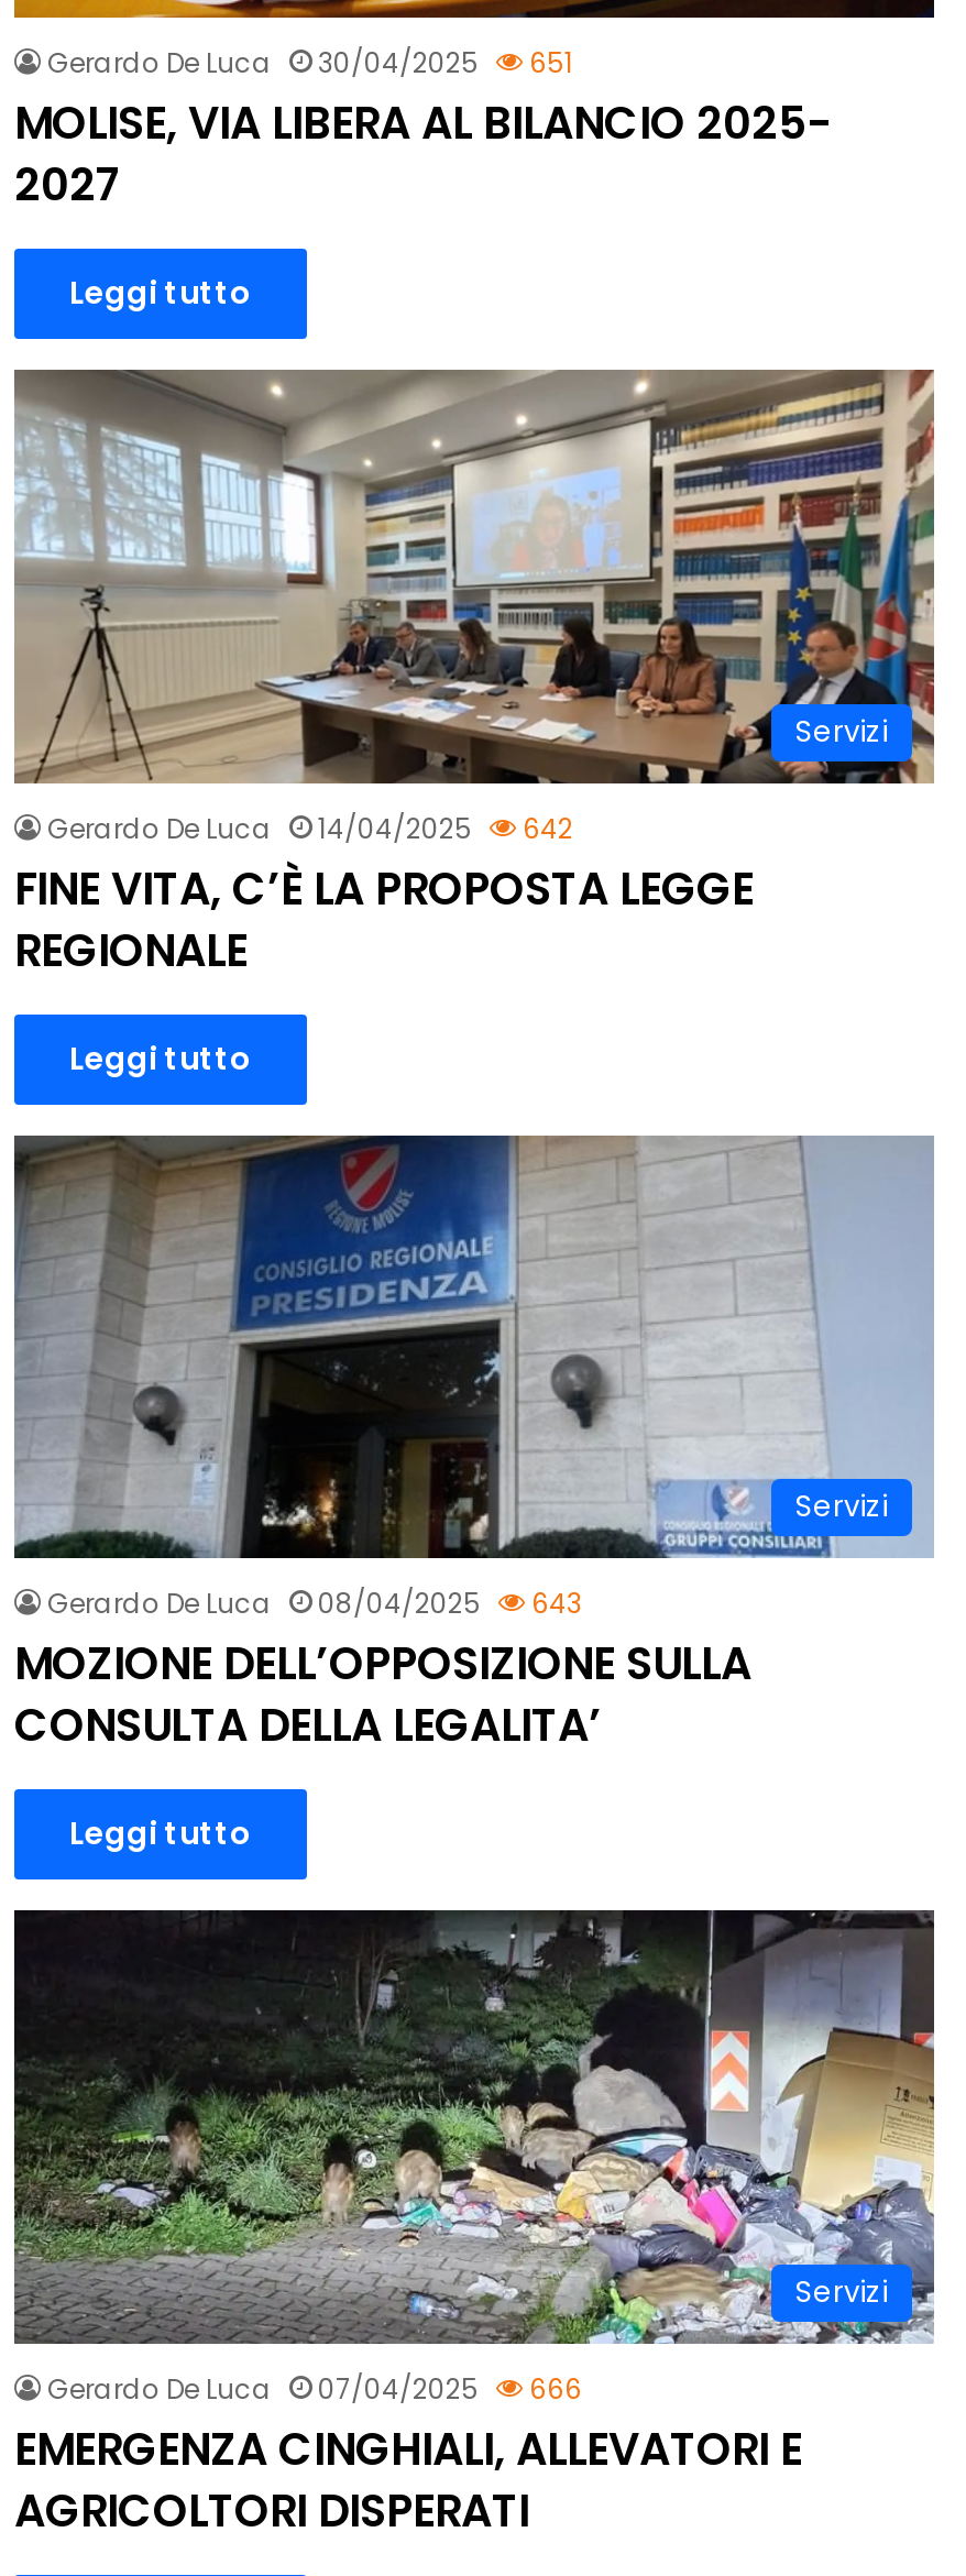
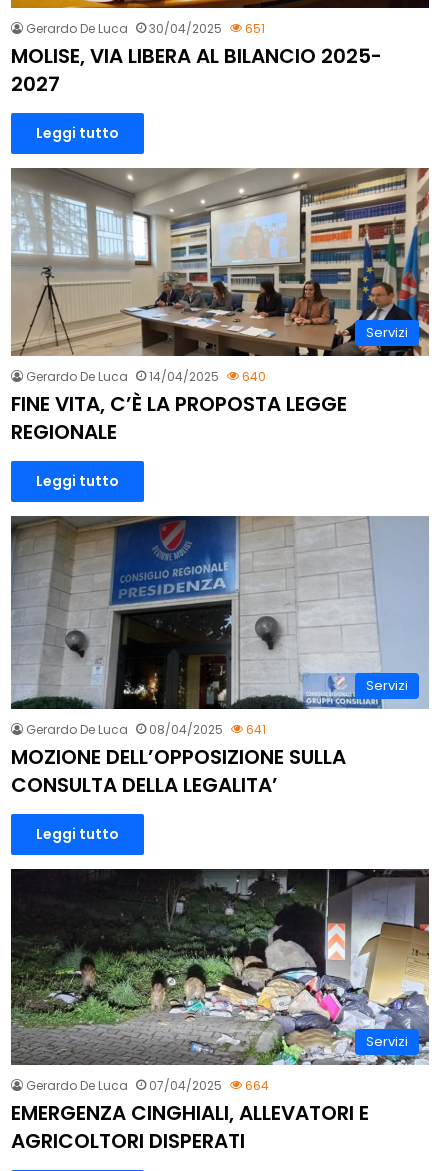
- Gerardo De Luca 14/04/2025 642
+ Gerardo De Luca 14/04/2025 640

- Gerardo De Luca 08/04/2025 643
+ Gerardo De Luca 08/04/2025 641

- Gerardo De Luca 07/04/2025 666
+ Gerardo De Luca 07/04/2025 664
